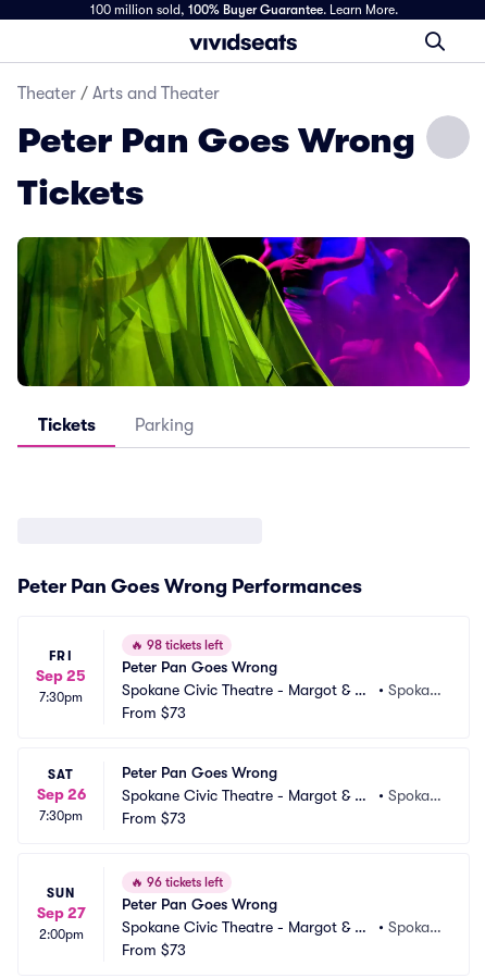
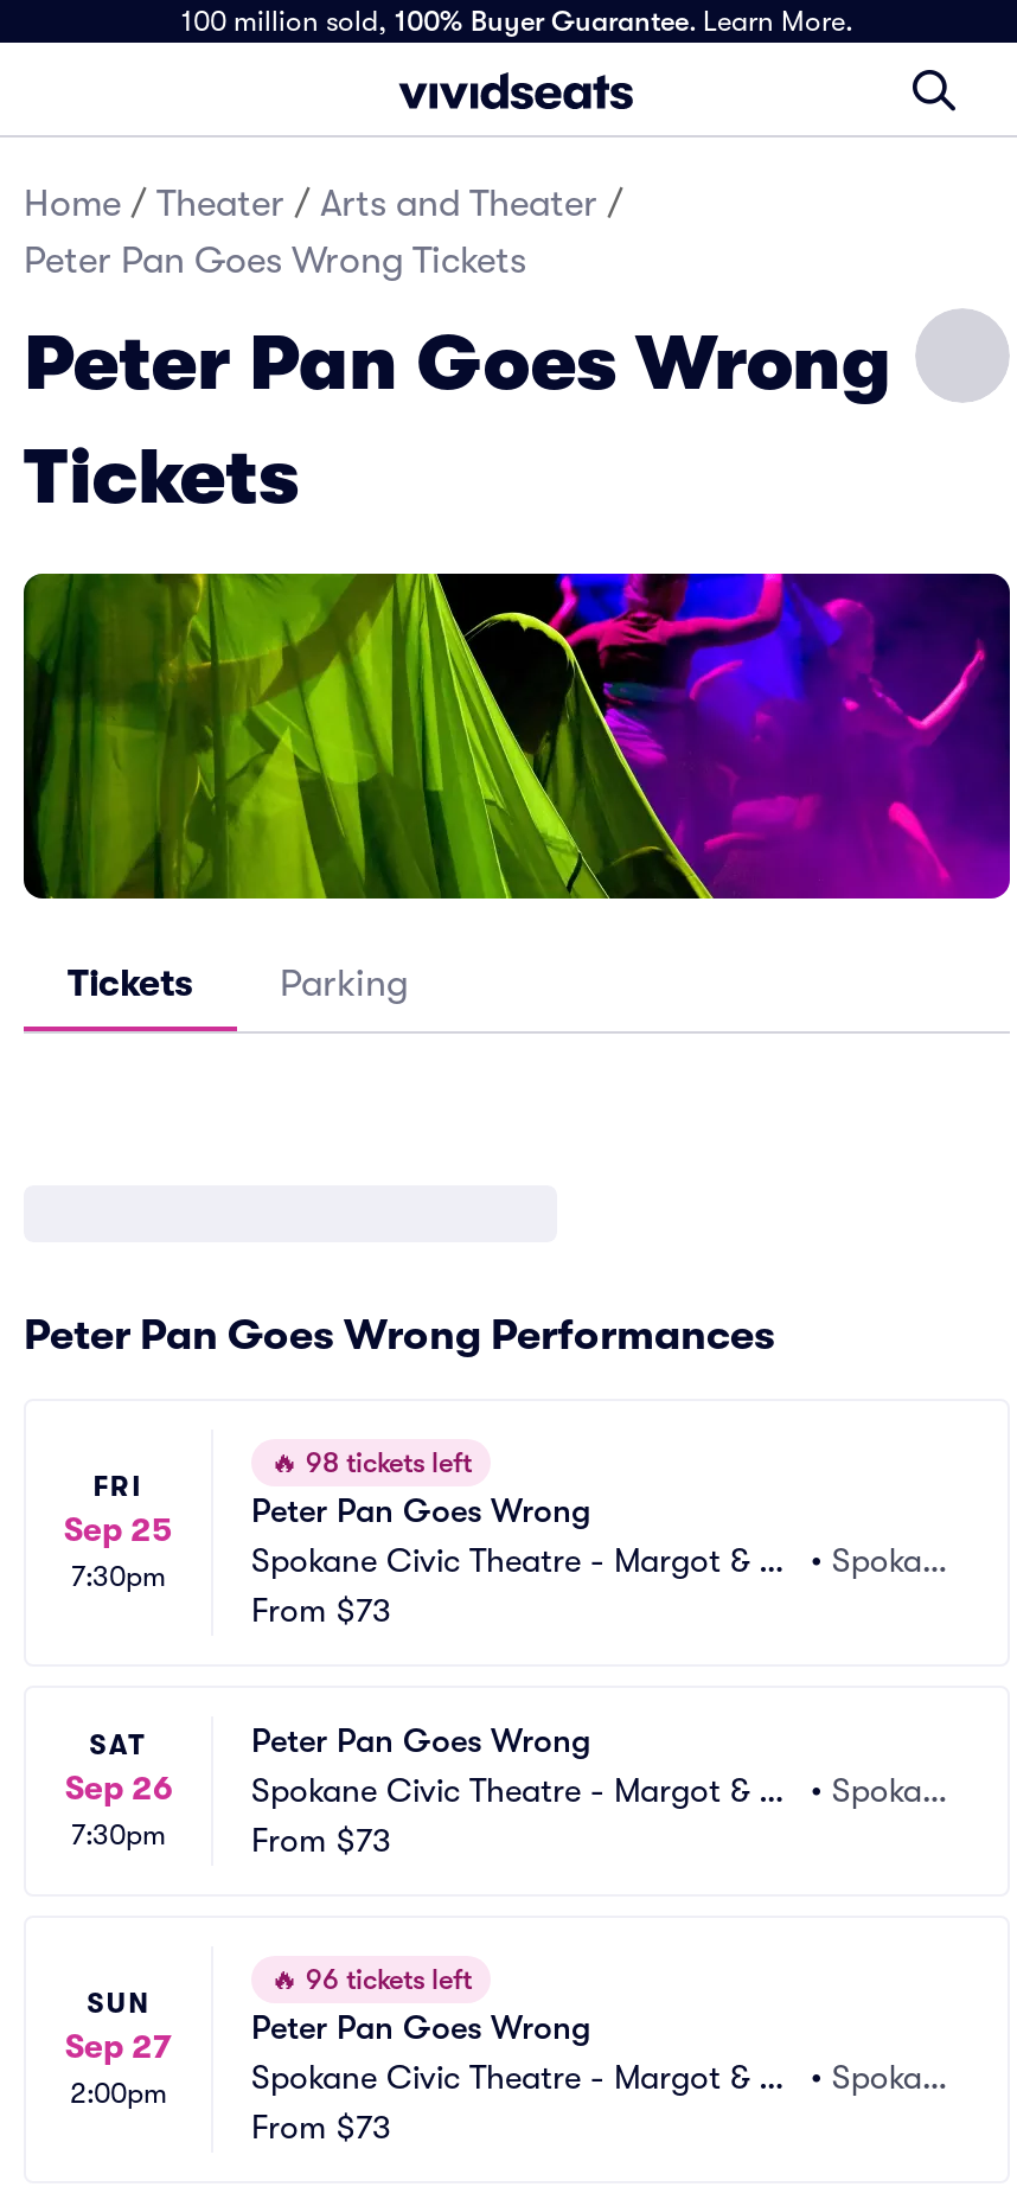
- Theater / Arts and Theater
+ Home / Theater / Arts and Theater /
+ Peter Pan Goes Wrong Tickets
